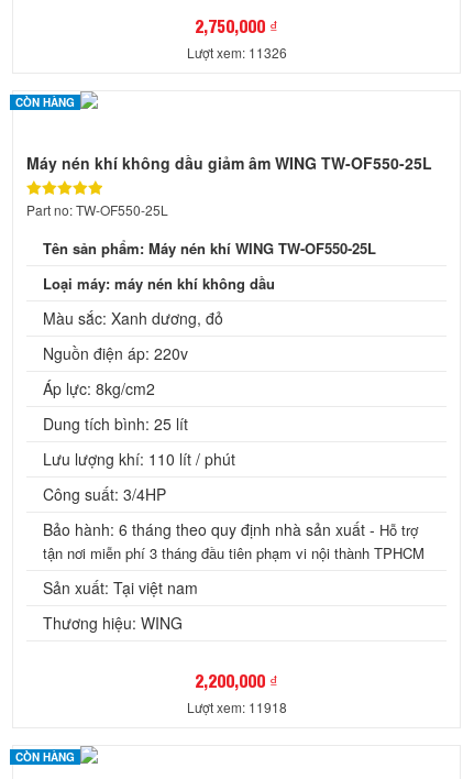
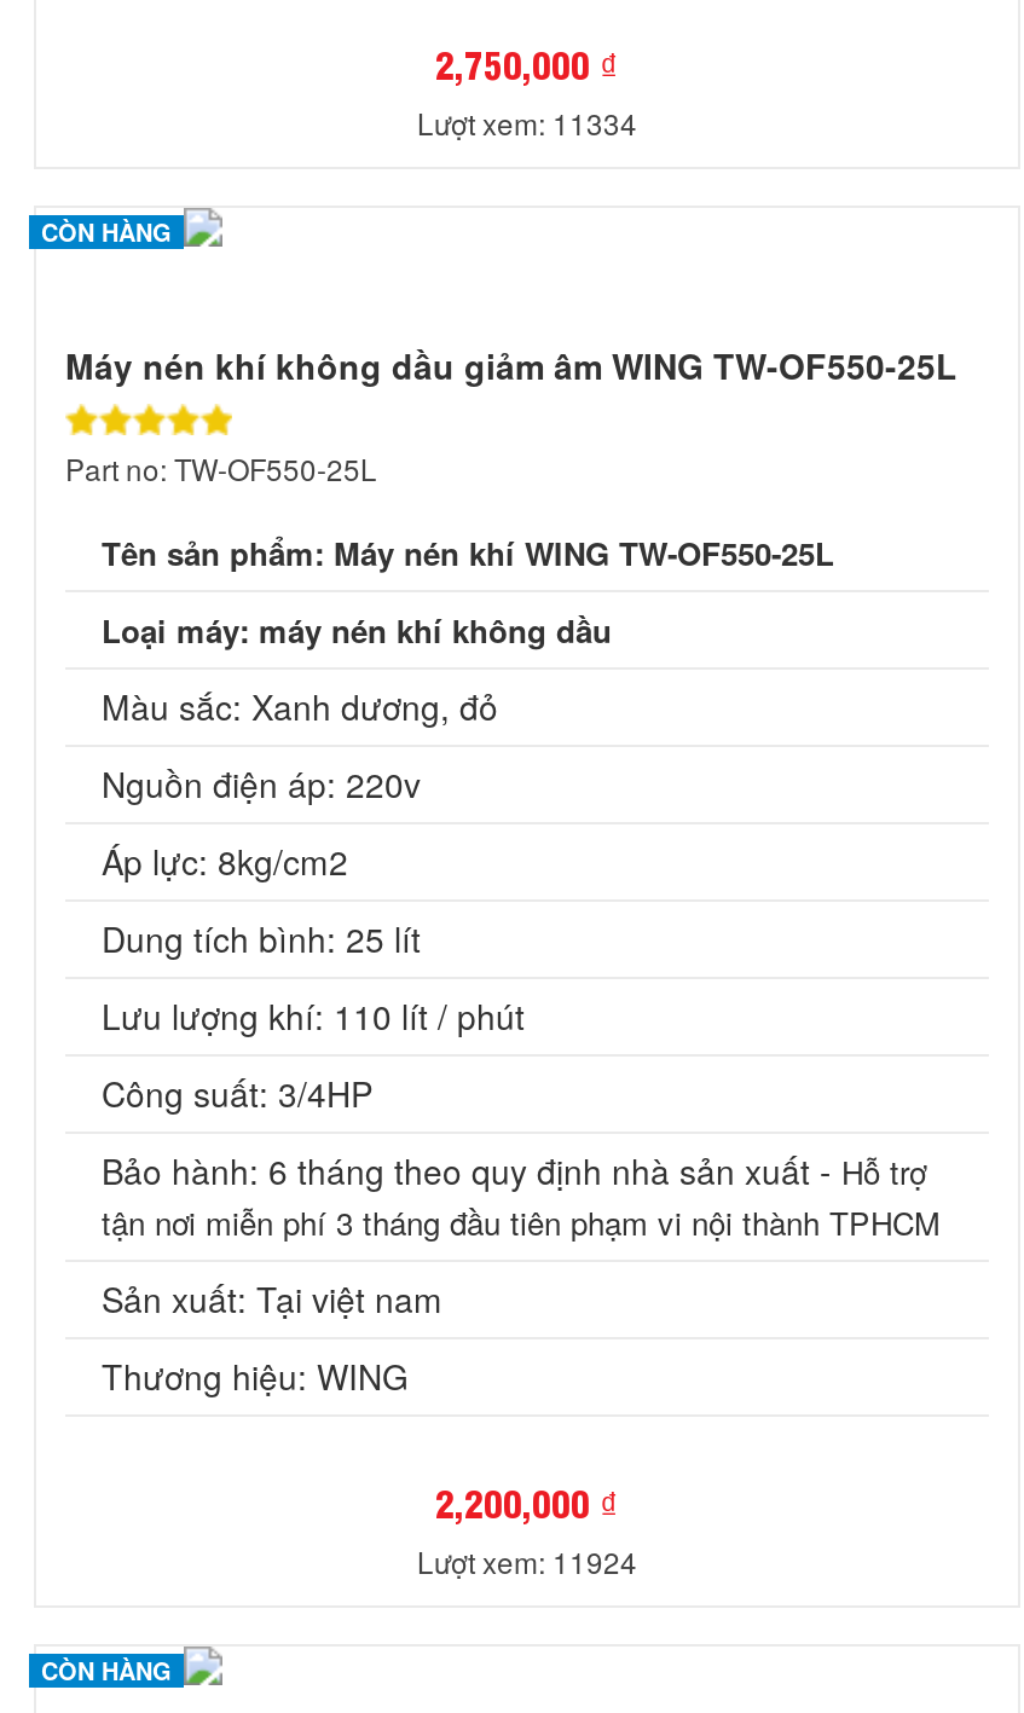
- Lượt xem: 11326
+ Lượt xem: 11334

- Lượt xem: 11918
+ Lượt xem: 11924
